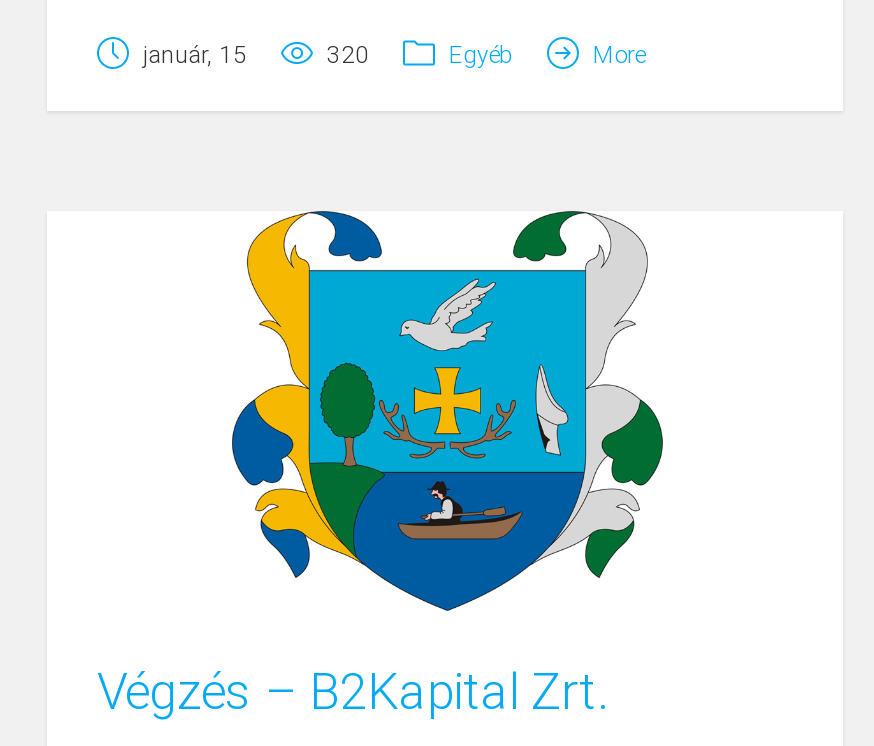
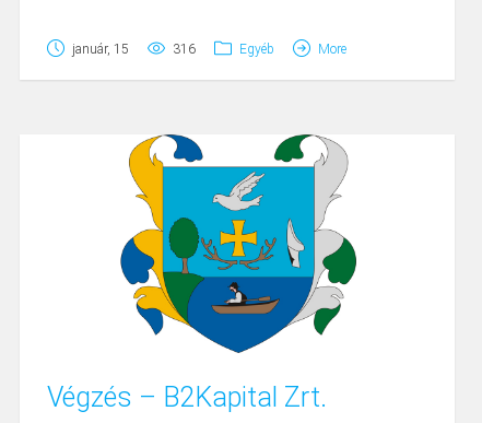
- 320
+ 316
